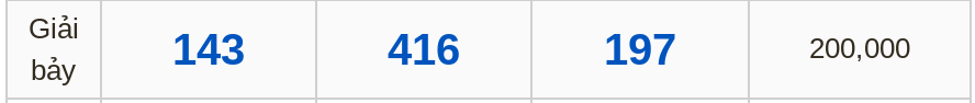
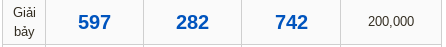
- 143
+ 597

- 416
+ 282

- 197
+ 742
